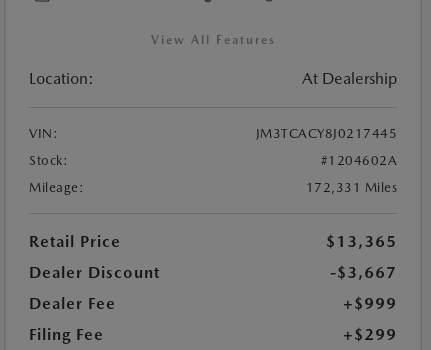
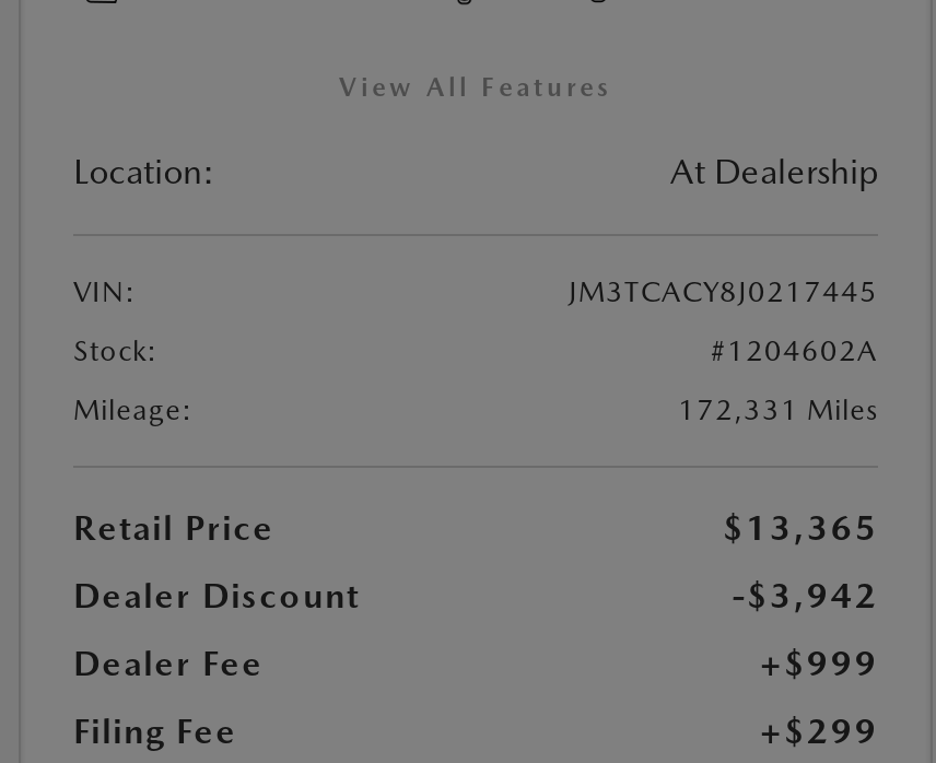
- -$3,667
+ -$3,942
